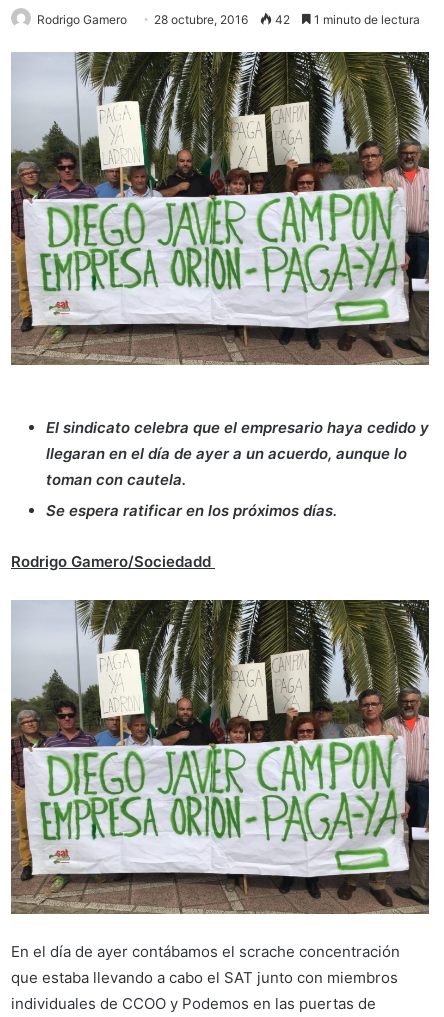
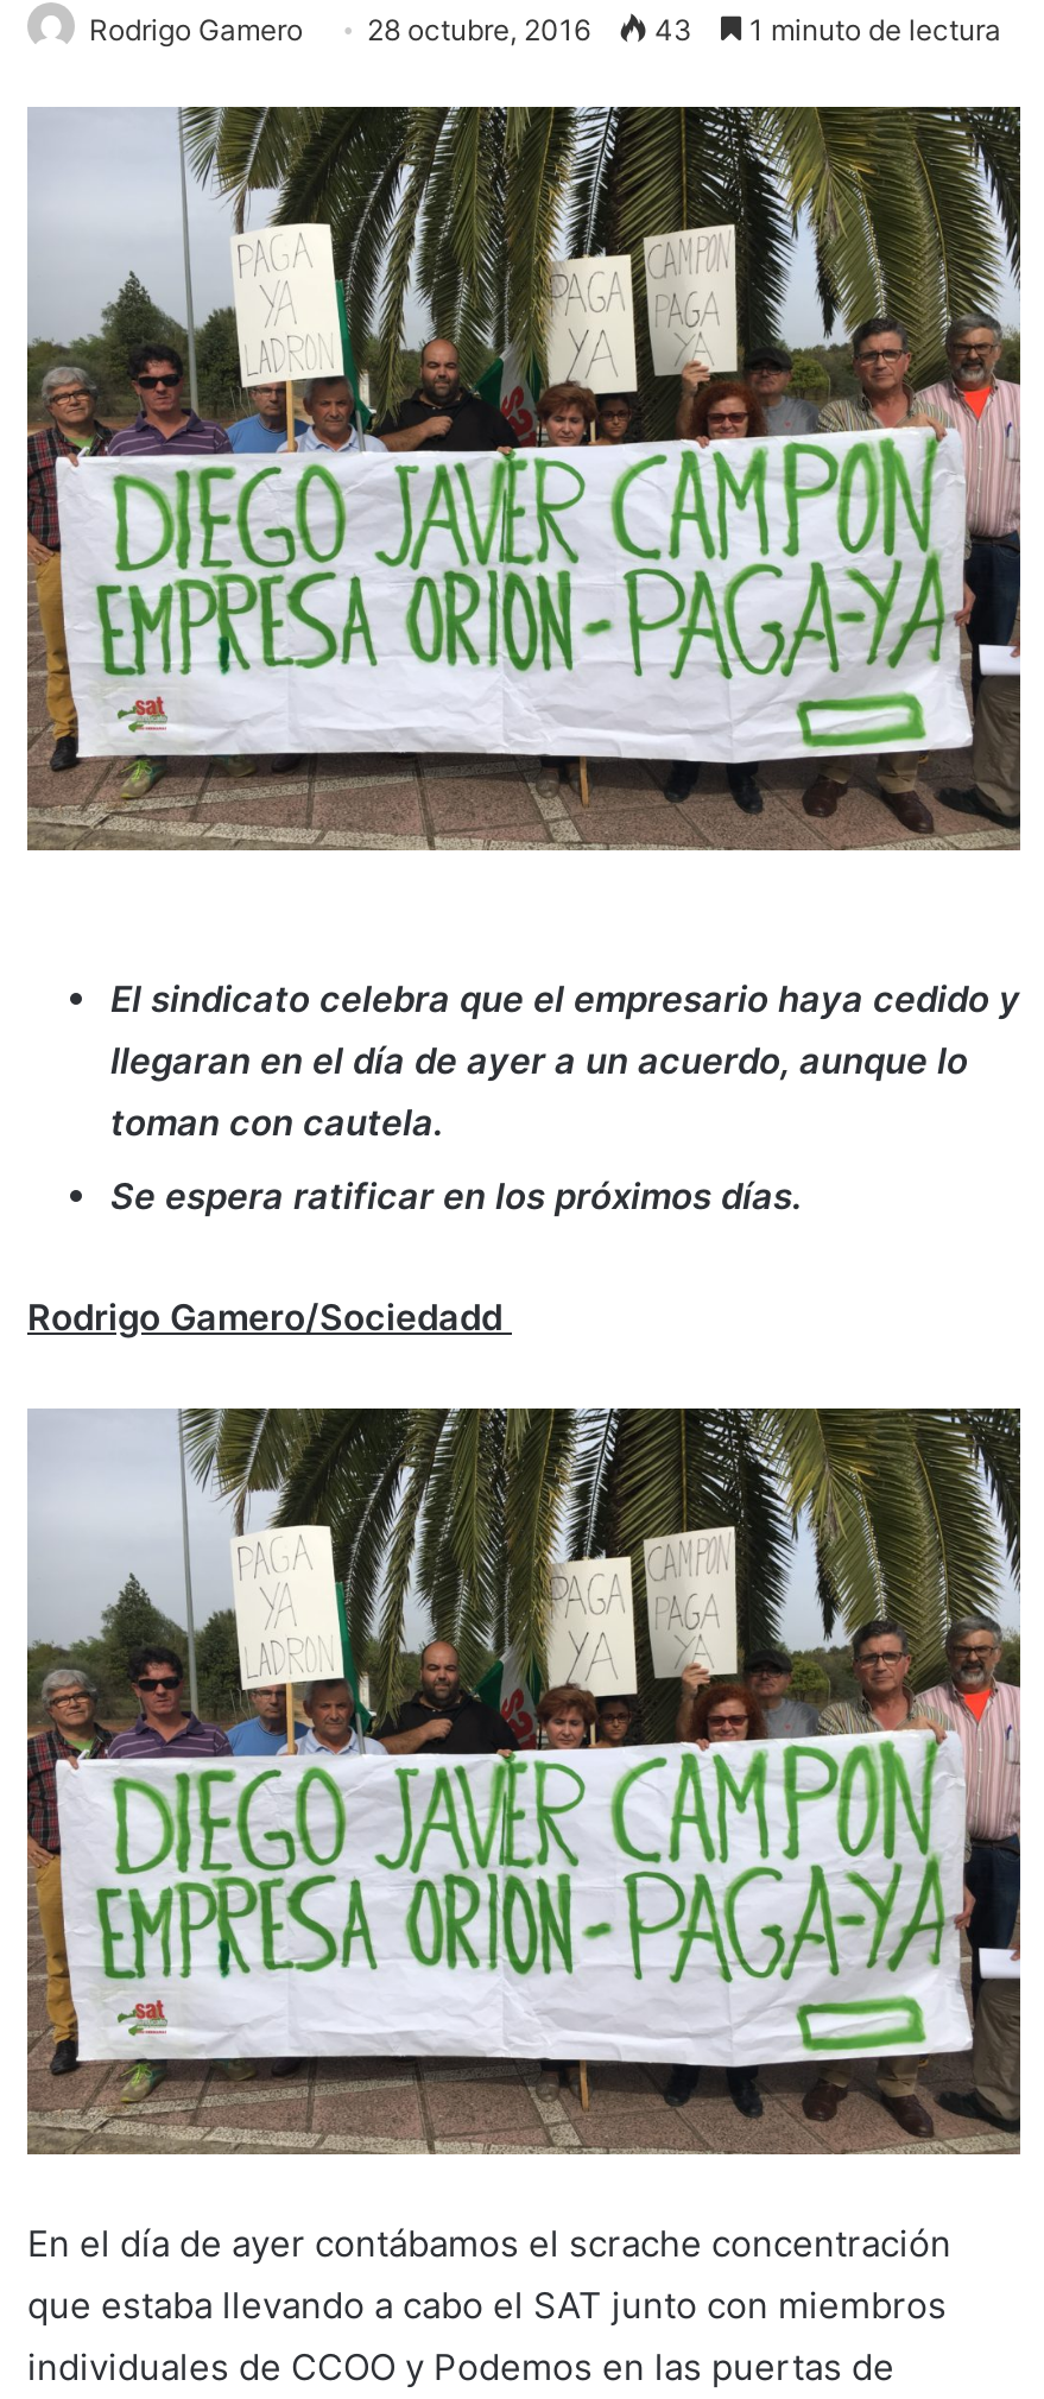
- Rodrigo Gamero 28 octubre, 2016 42 1 minuto de lectura
+ Rodrigo Gamero 28 octubre, 2016 43 1 minuto de lectura
